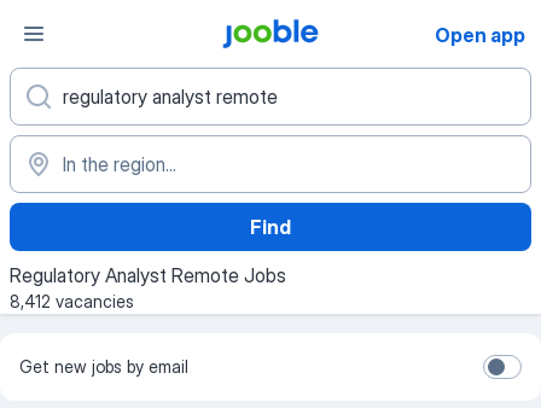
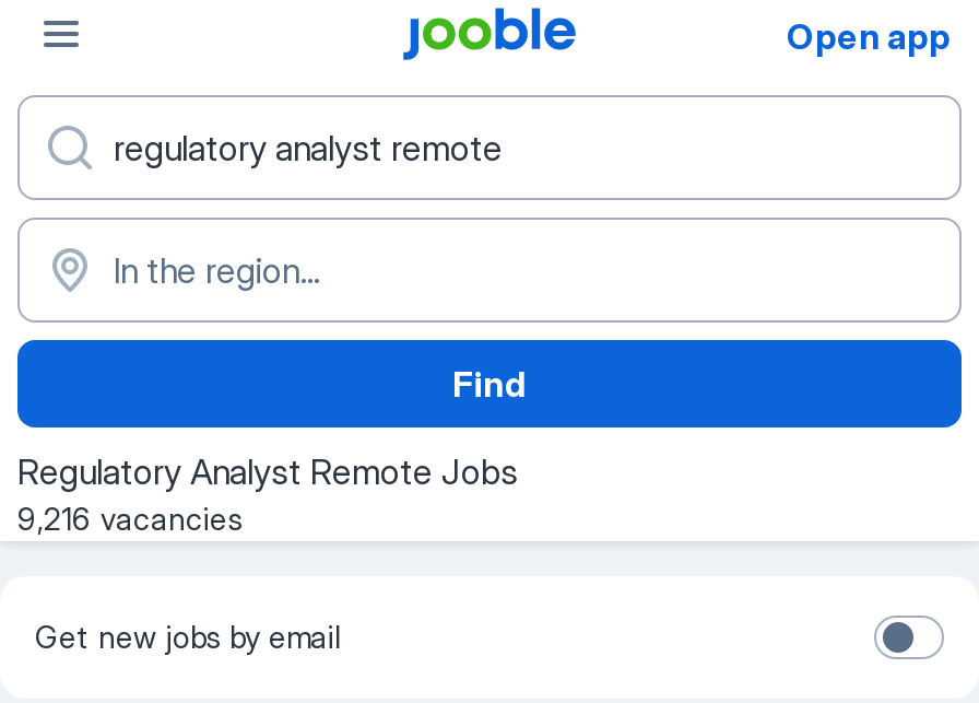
- 8,412 vacancies
+ 9,216 vacancies
